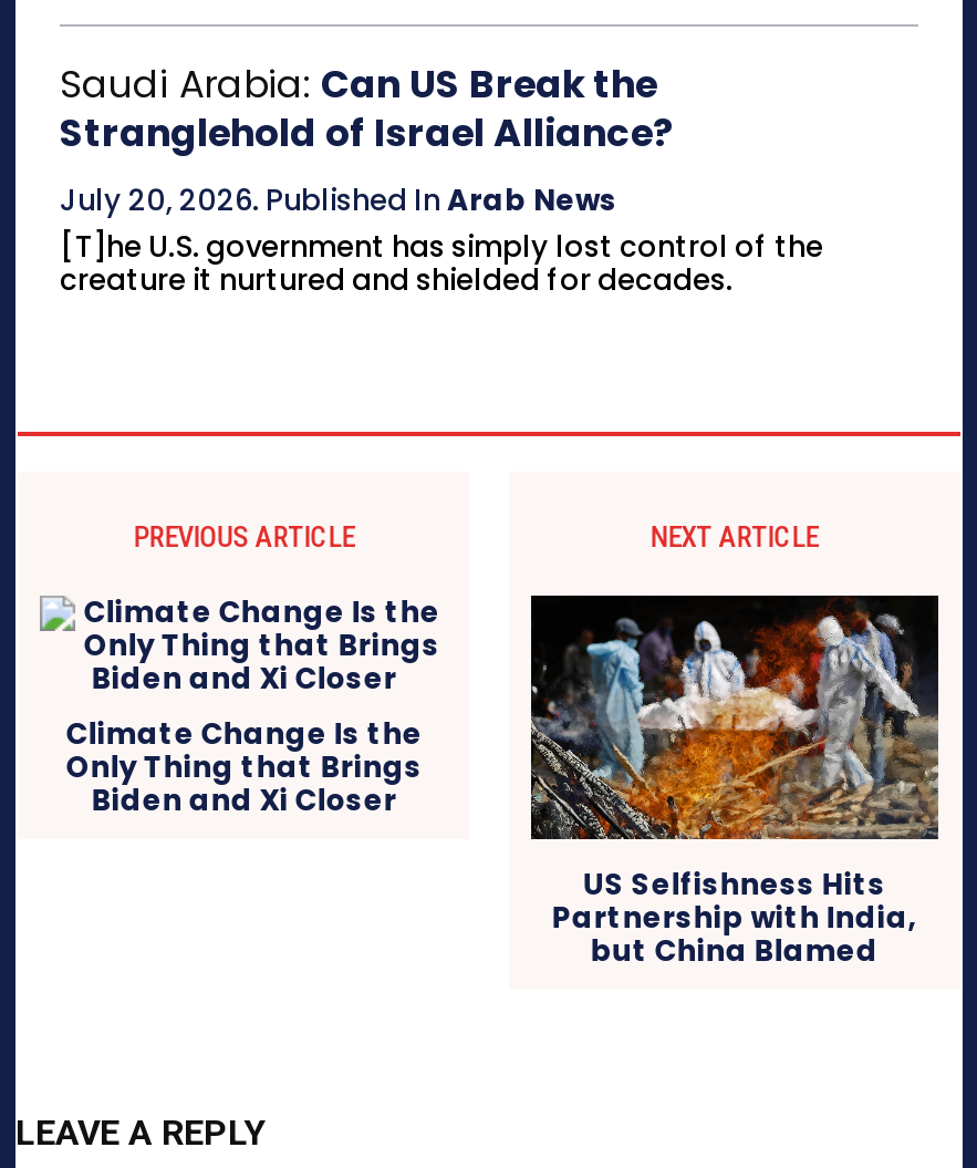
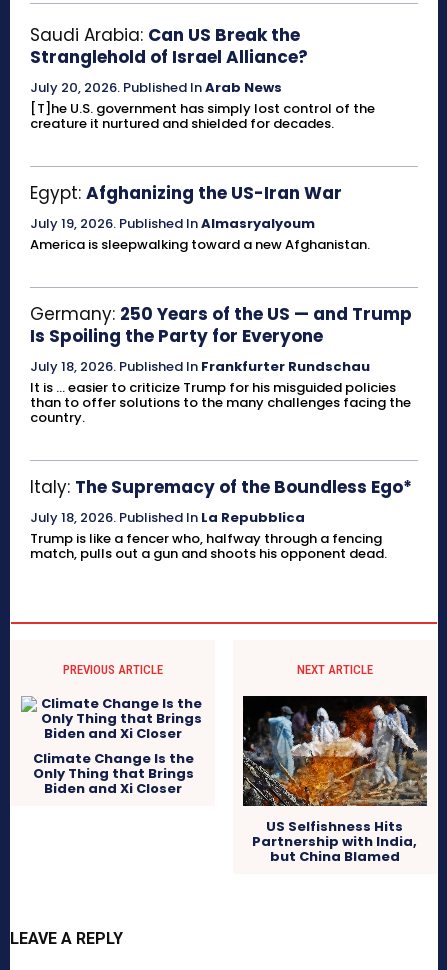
+ Egypt: Afghanizing the US-Iran War
+ July 19, 2026. Published InAlmasryalyoum
+ America is sleepwalking toward a new Afghanistan.
+ Germany: 250 Years of the US — and Trump
+ Is Spoiling the Party for Everyone
+ July 18, 2026. Published In Frankfurter Rundschau
+ It is ... easier to criticize Trump for his misguided policies
+ than to offer solutions to the many challenges facing the
+ country.
+ Italy: The Supremacy of the Boundless Ego*
+ July 18, 2026. Published In La Repubblica
+ Trump is like a fencer who, halfway through a fencing
+ match, pulls out a gun and shoots his opponent dead.
